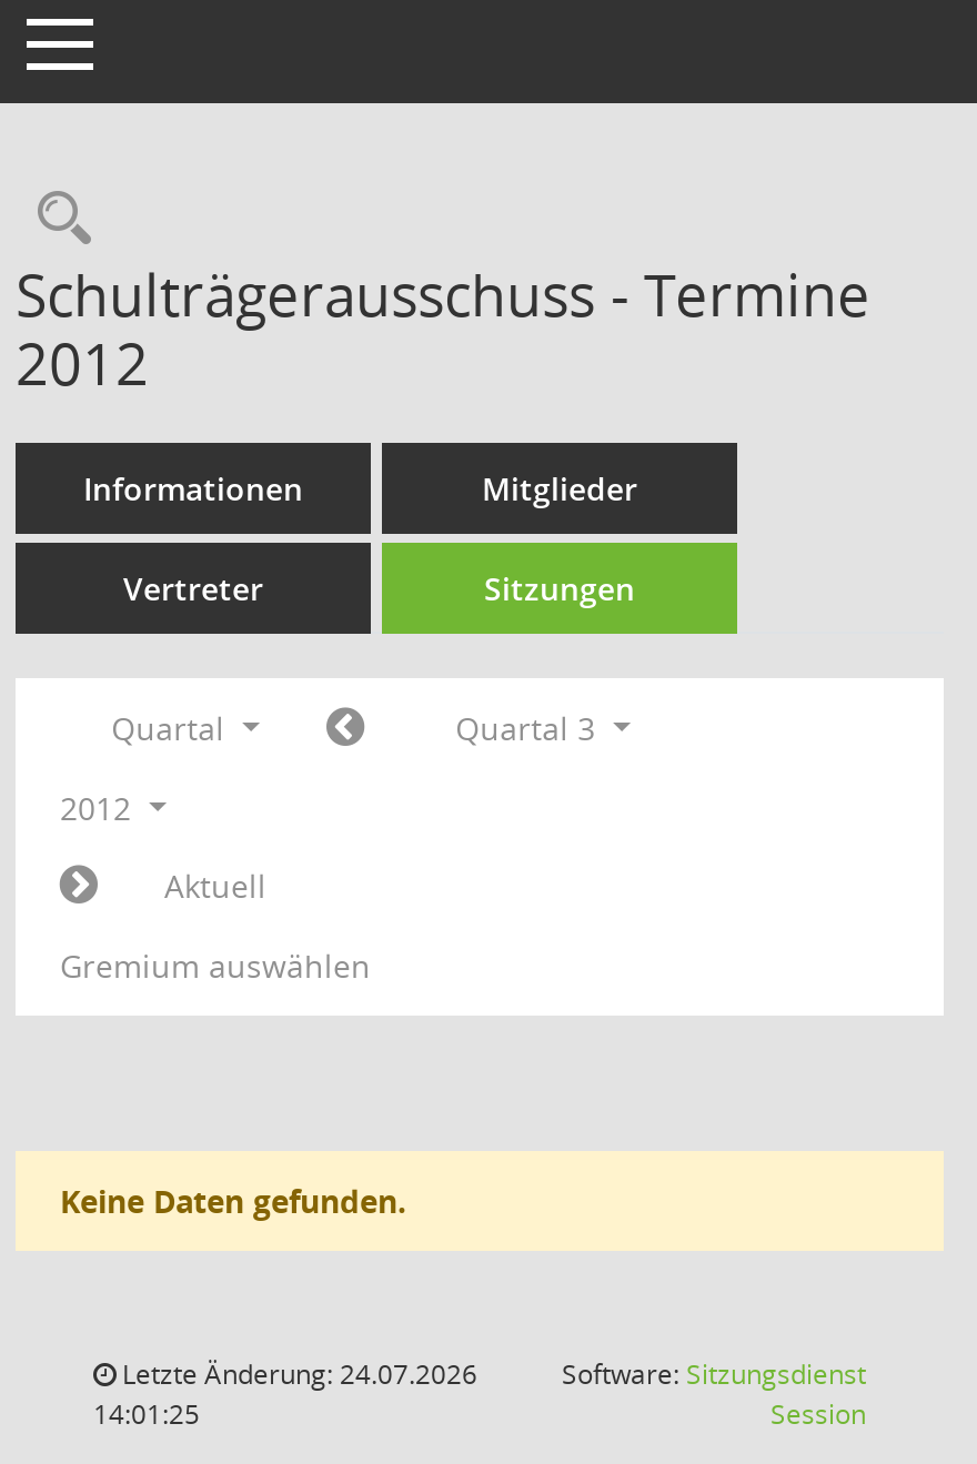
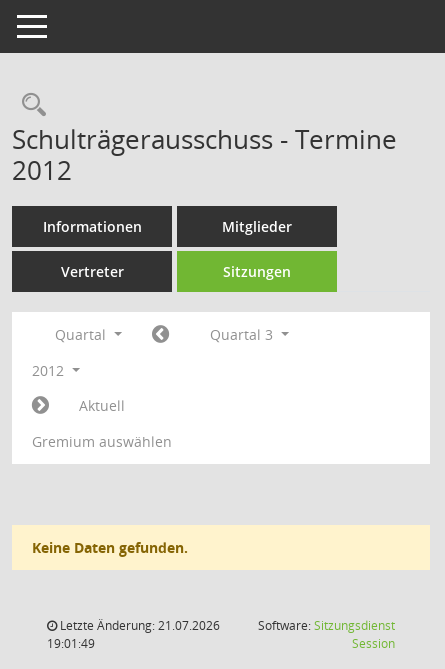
- Letzte Änderung: 24.07.2026
+ Letzte Änderung: 21.07.2026

- 14:01:25
+ 19:01:49
